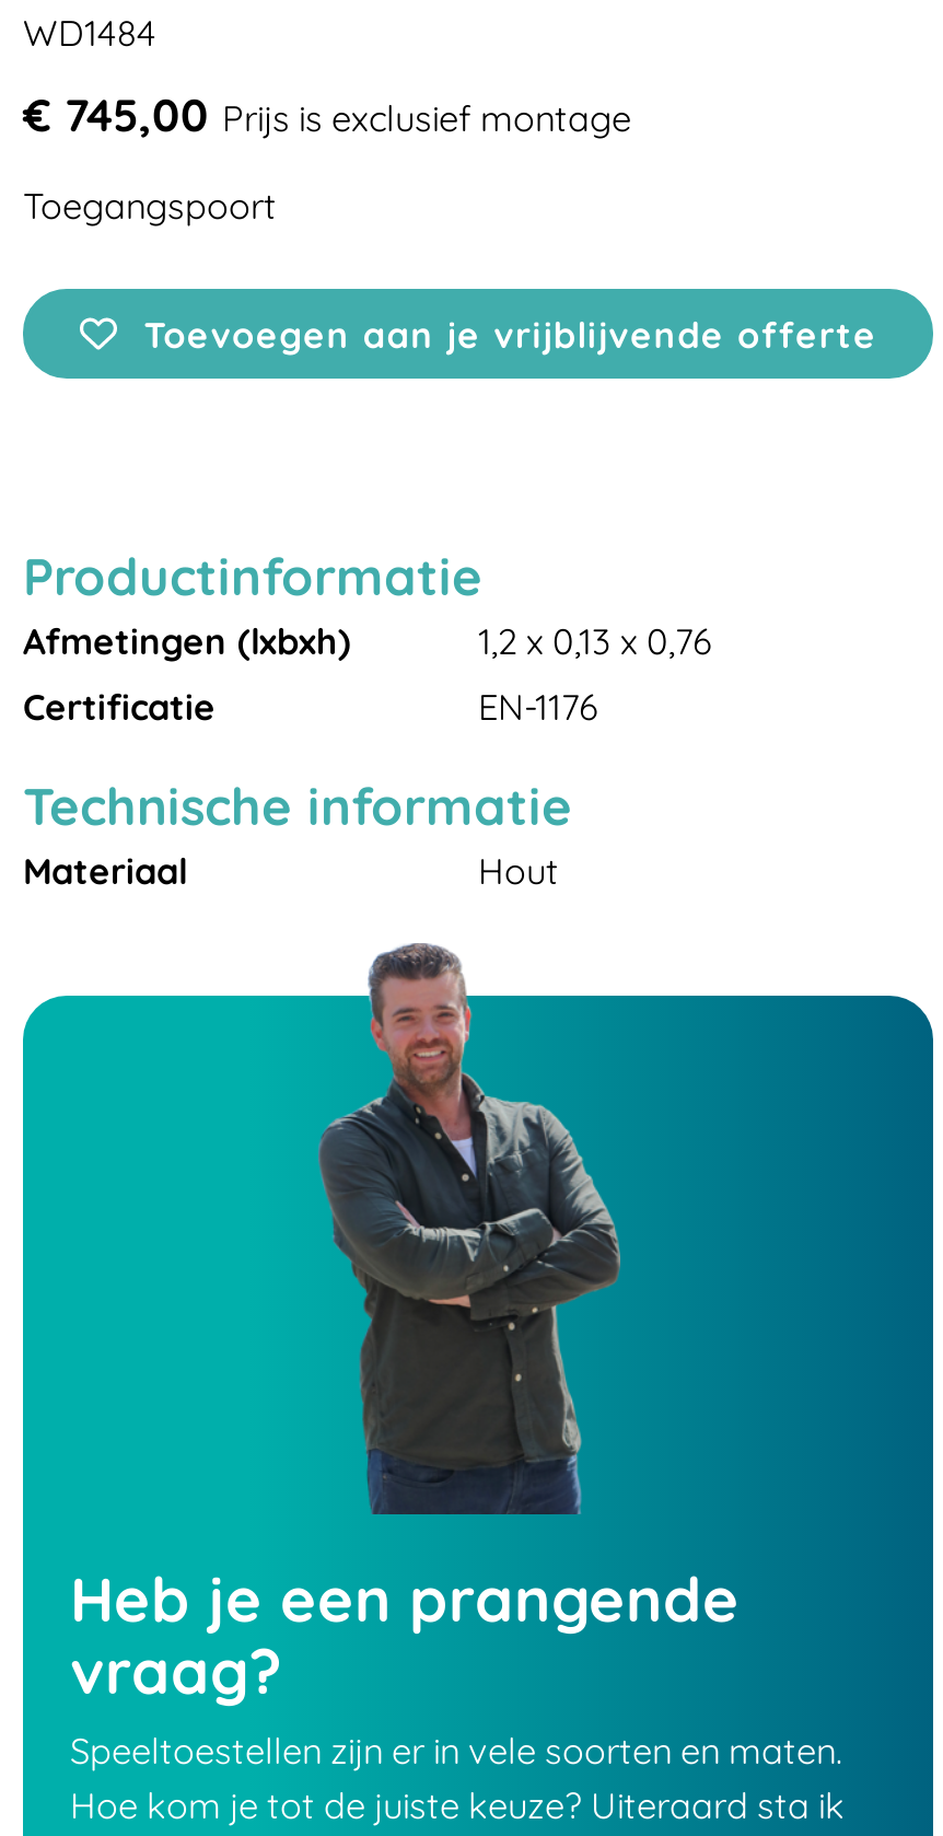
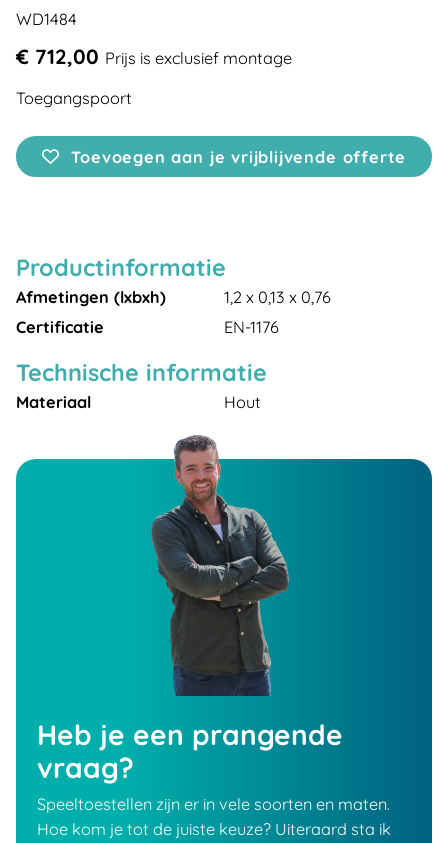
- € 745,00 Prijs is exclusief montage
+ € 712,00 Prijs is exclusief montage
